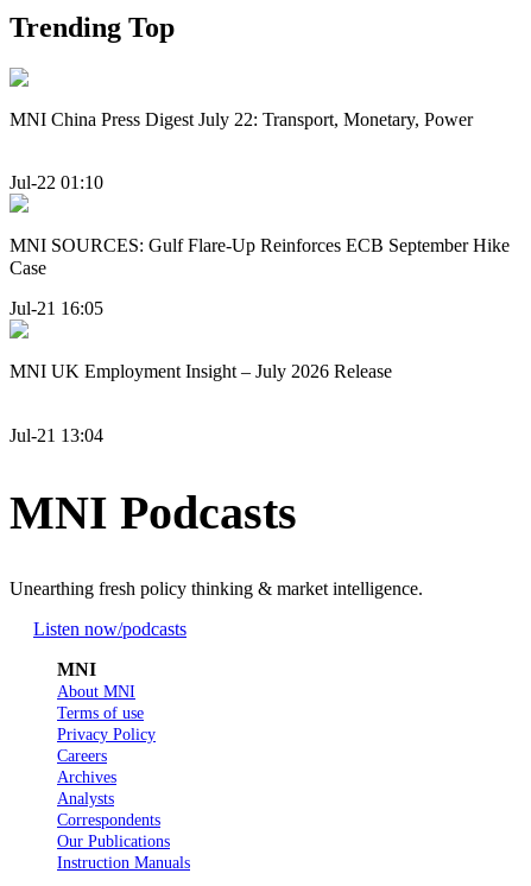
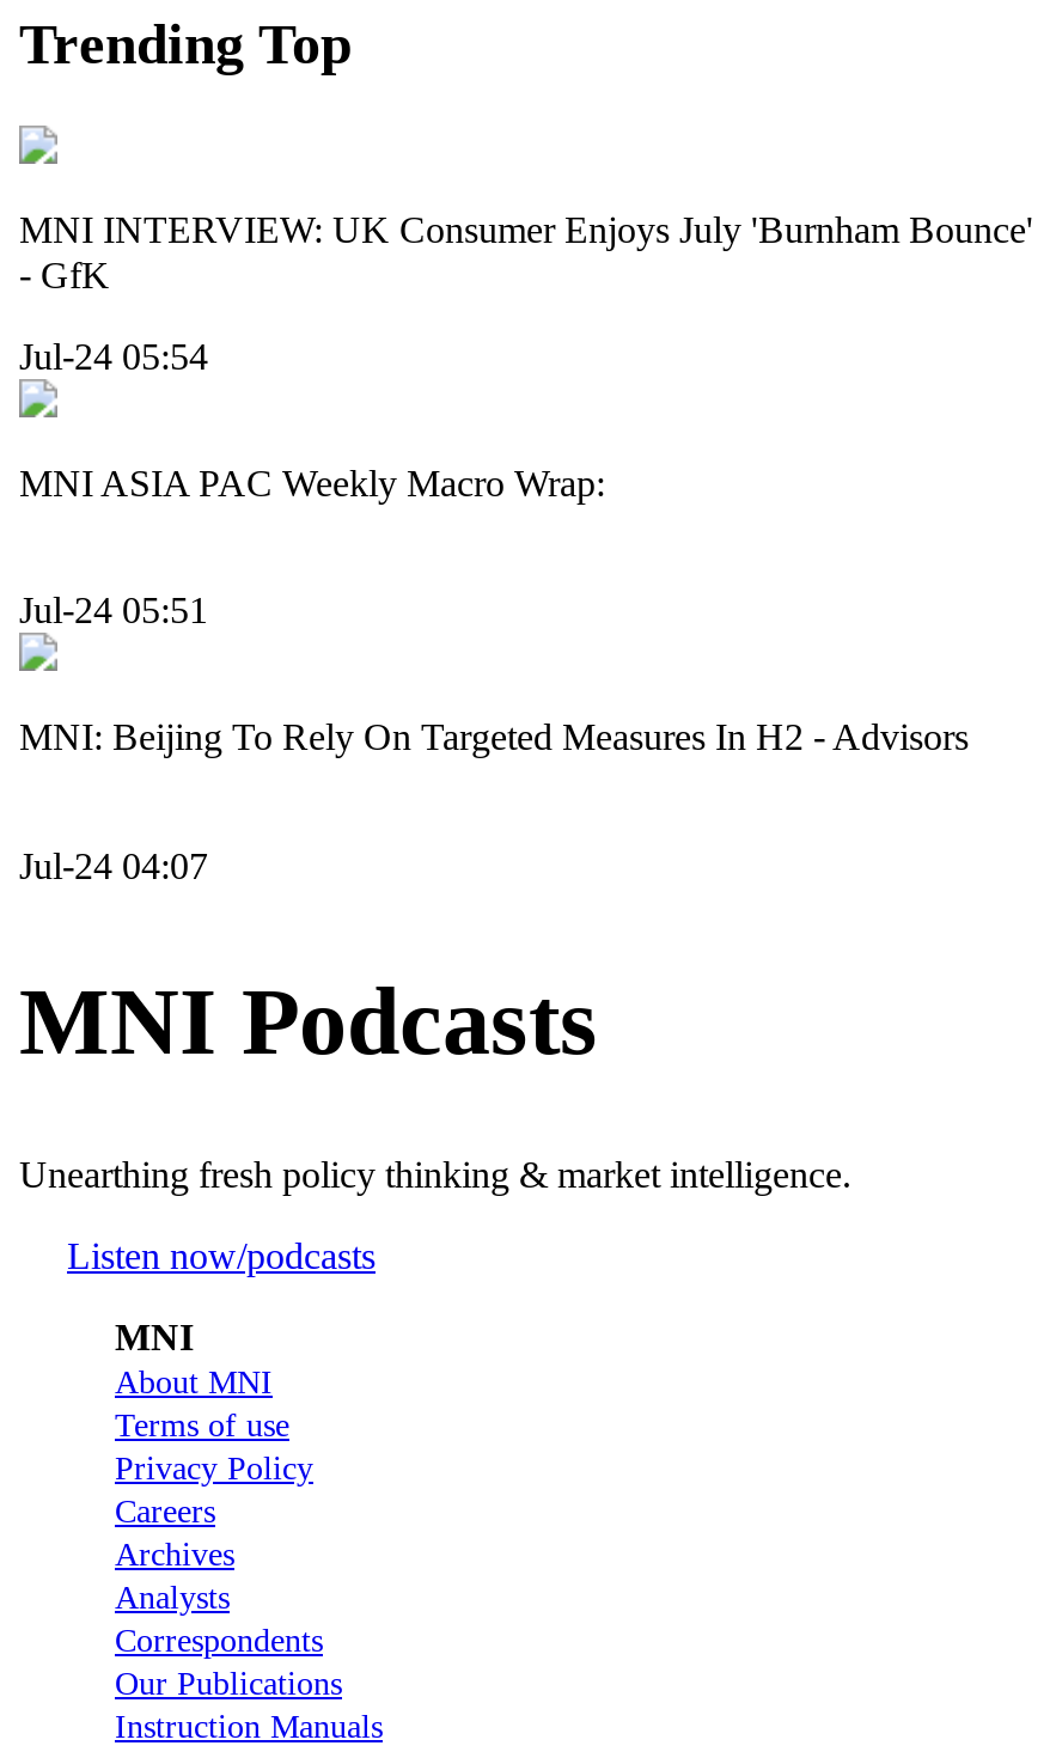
- MNI China Press Digest July 22: Transport, Monetary, Power
+ MNI INTERVIEW: UK Consumer Enjoys July 'Burnham Bounce'
+ - GfK

- Jul-22 01:10
+ Jul-24 05:54

- MNI SOURCES: Gulf Flare-Up Reinforces ECB September Hike
- Case
+ MNI ASIA PAC Weekly Macro Wrap:

- Jul-21 16:05
+ Jul-24 05:51

- MNI UK Employment Insight – July 2026 Release
+ MNI: Beijing To Rely On Targeted Measures In H2 - Advisors

- Jul-21 13:04
+ Jul-24 04:07
